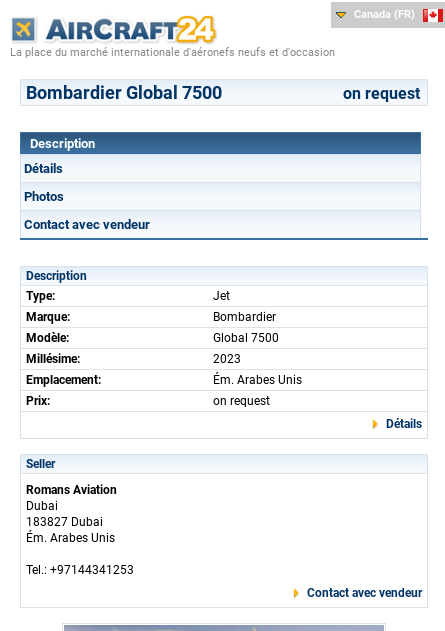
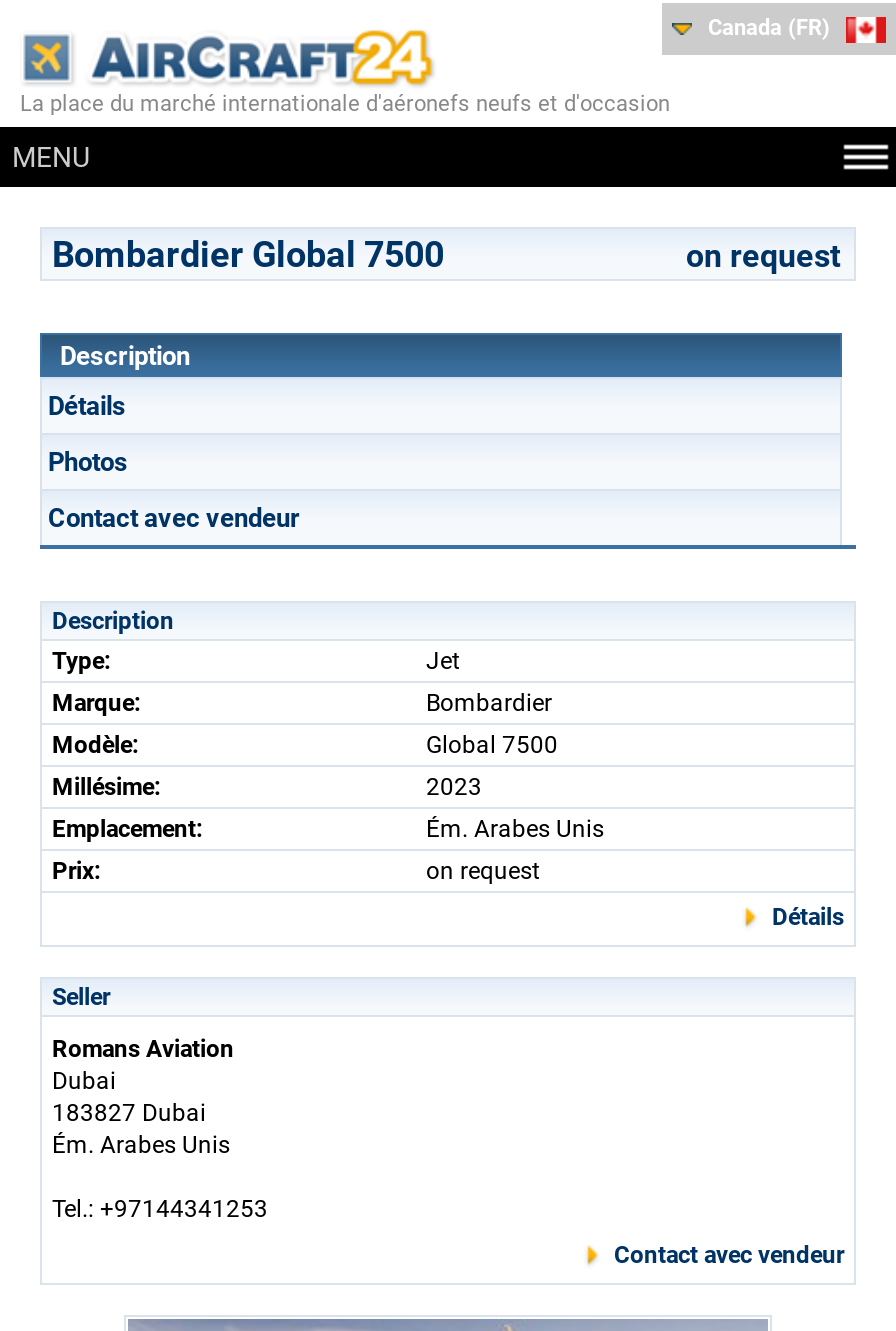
+ MENU
